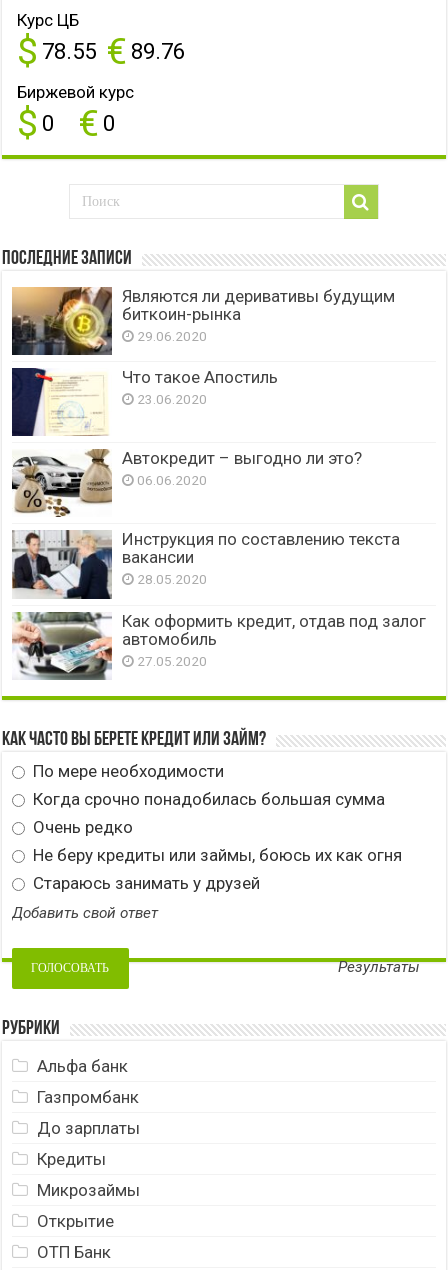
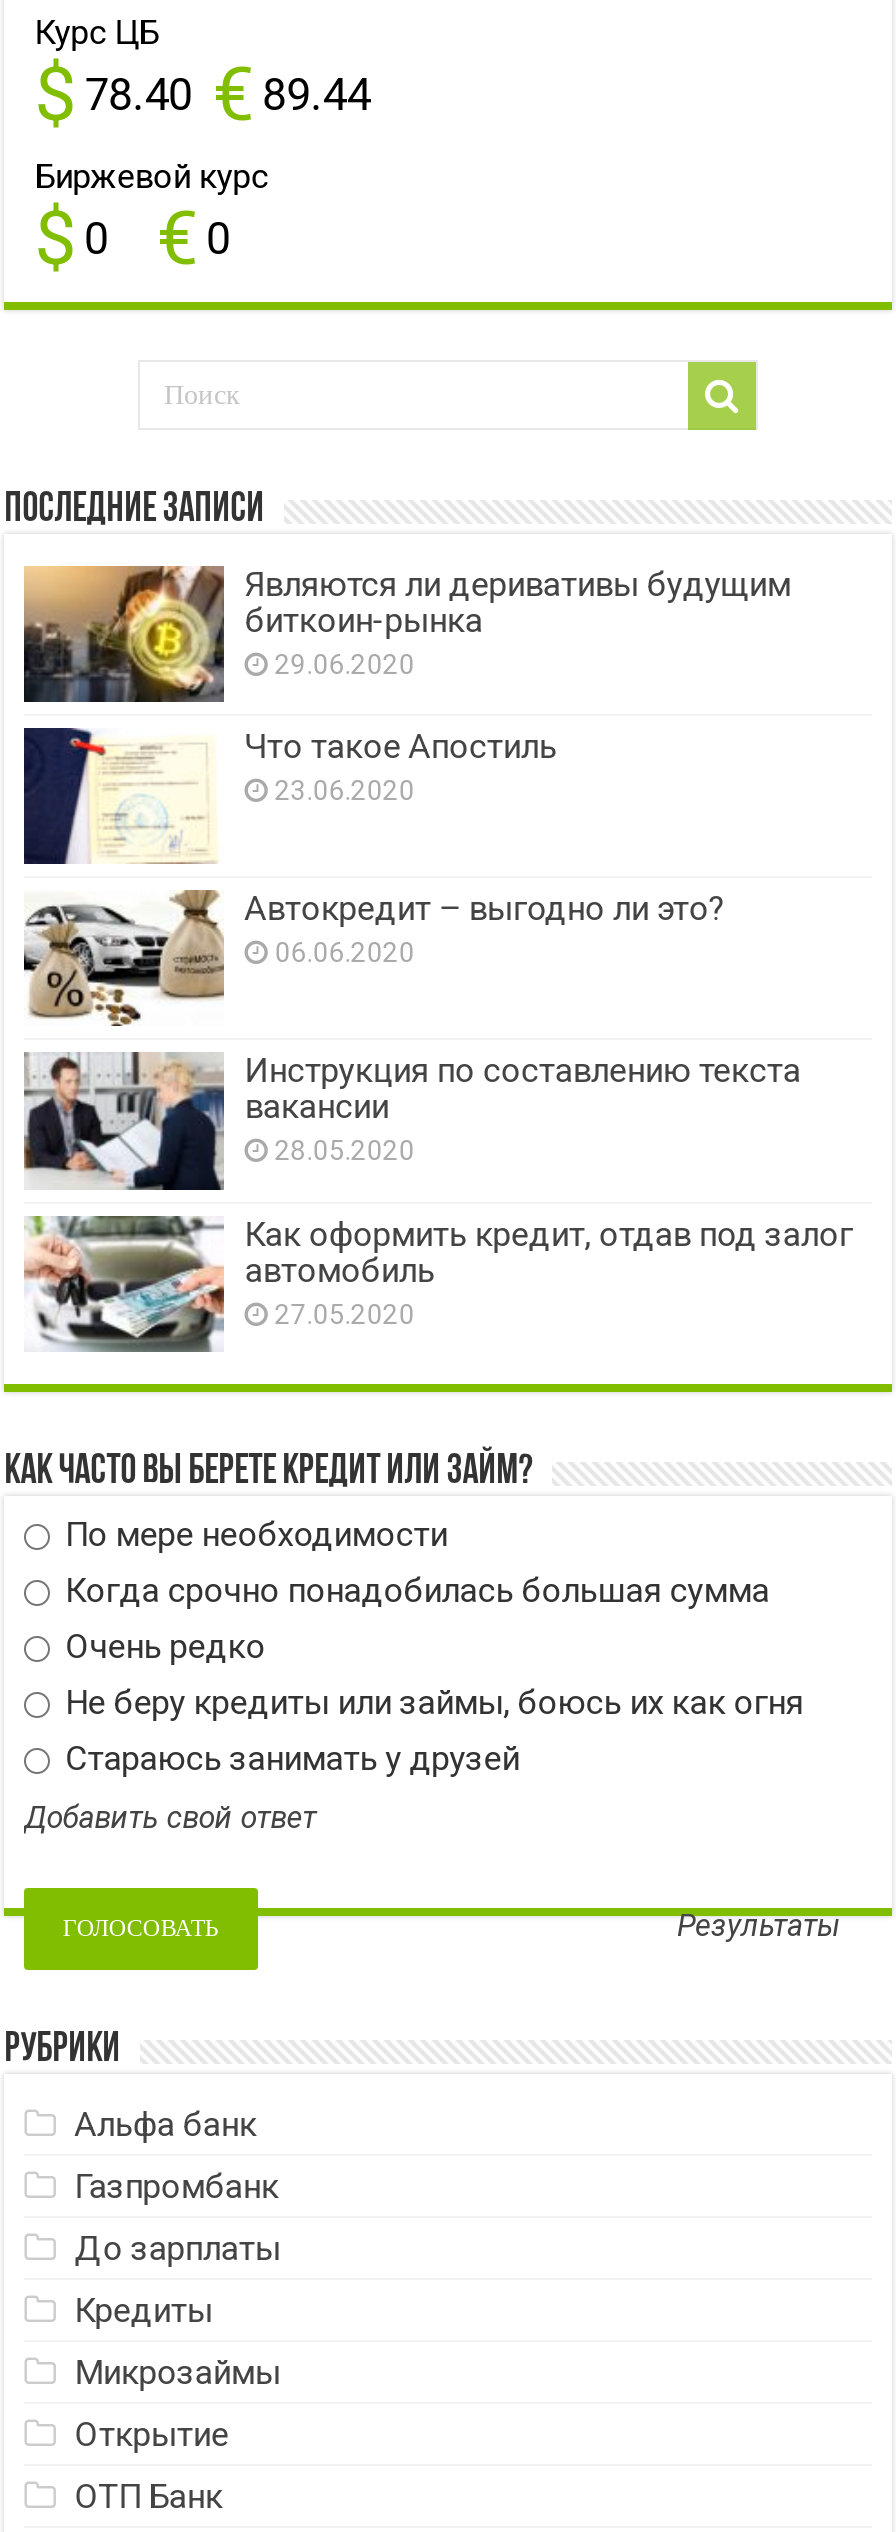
- $ 78.55 € 89.76
+ $ 78.40 € 89.44
